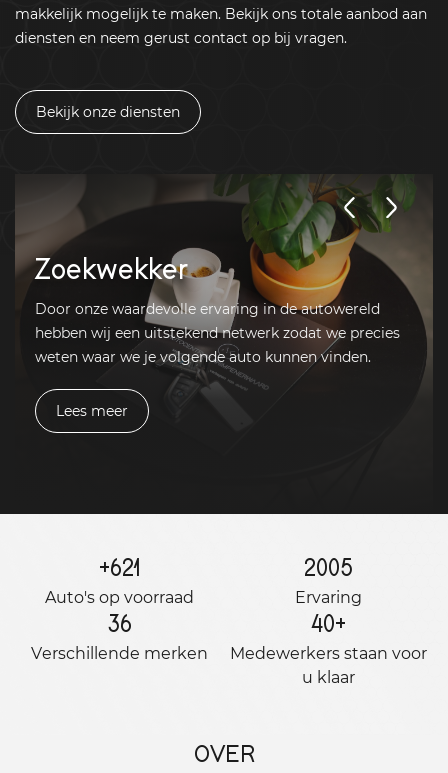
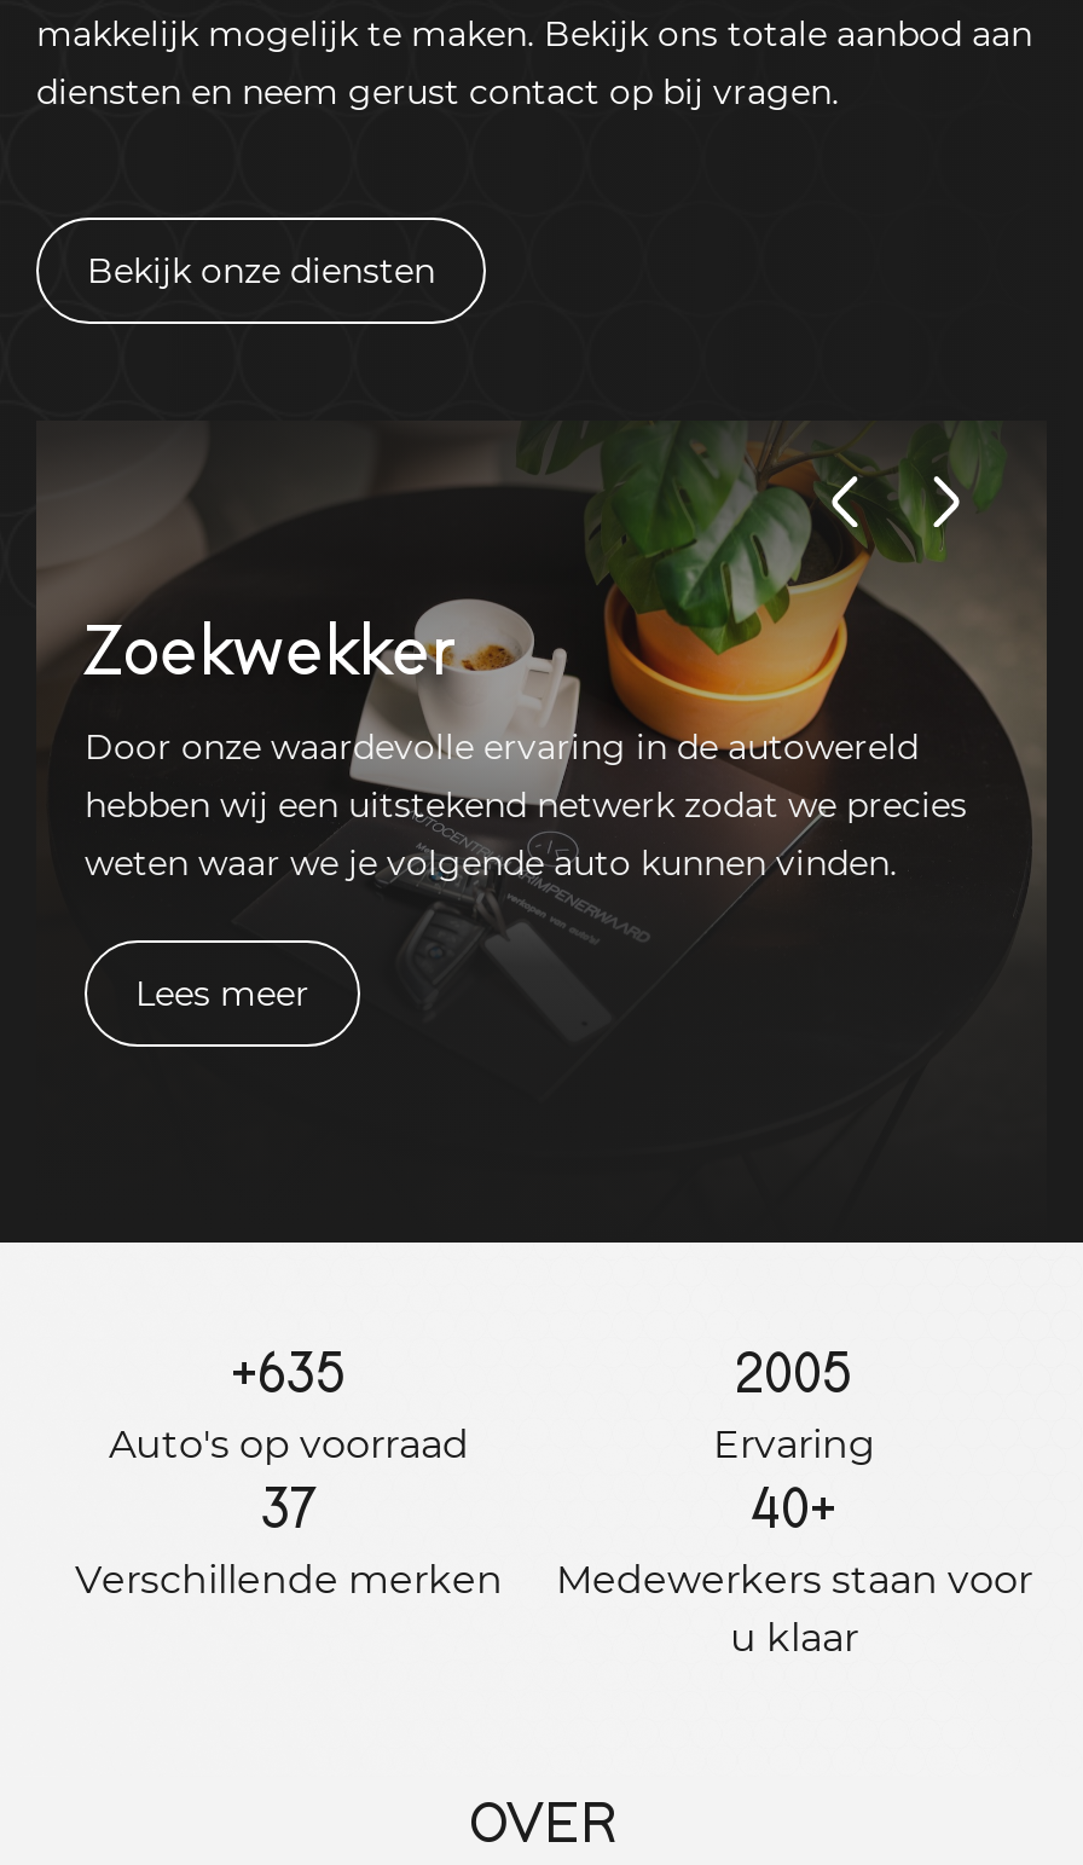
- +621
+ +635

- 36
+ 37
